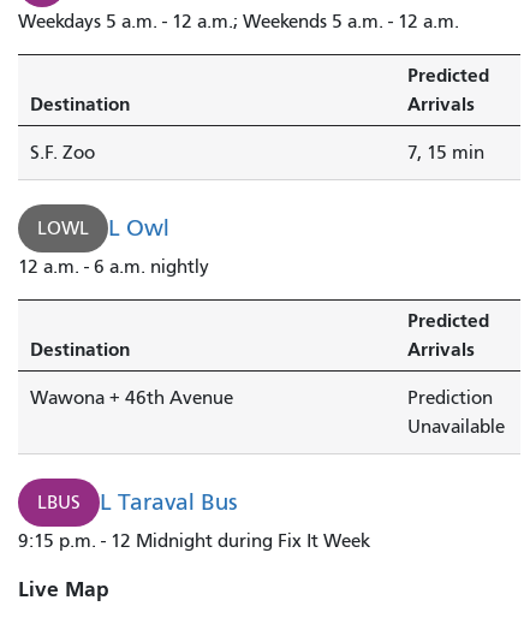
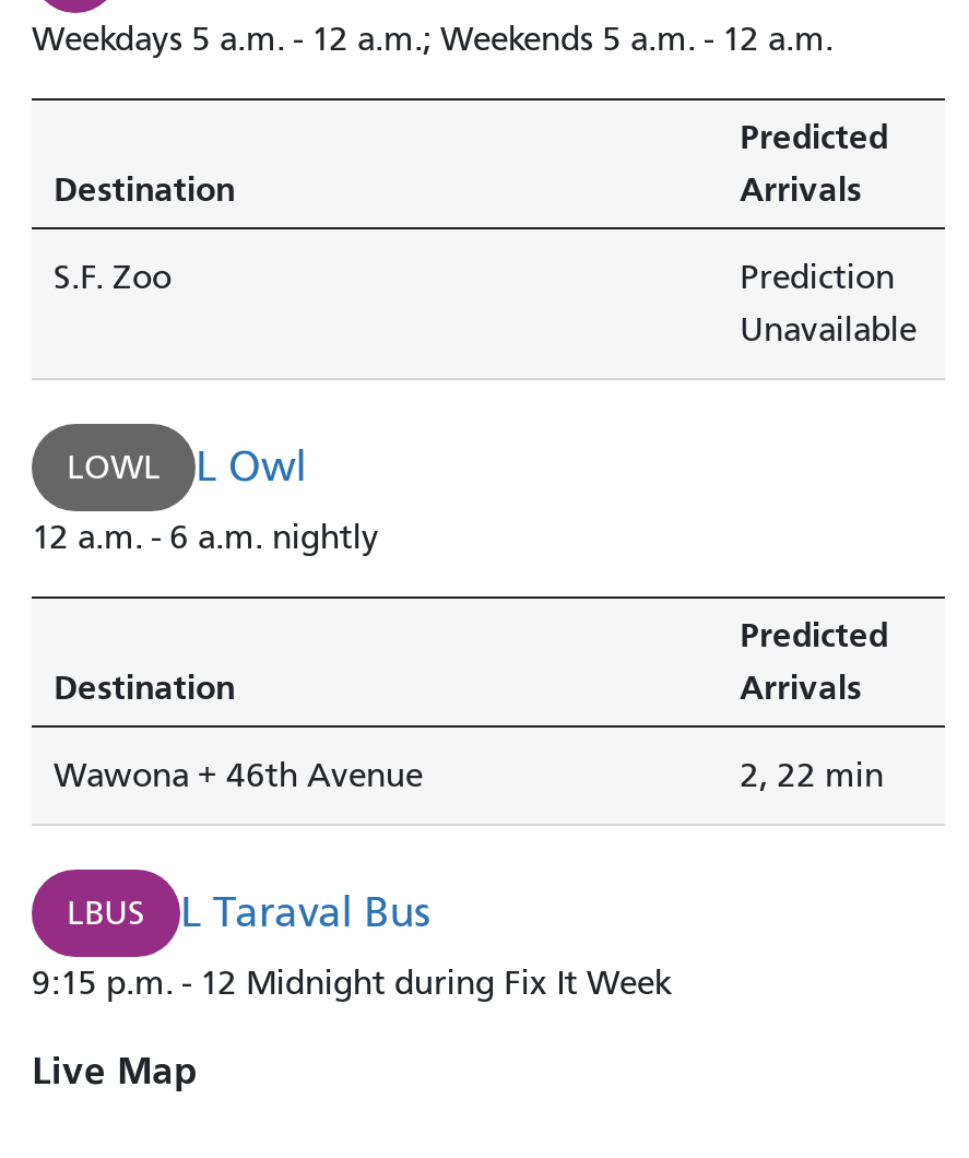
- 7, 15 min

moved down: LOWL | L Owl | 12 a.m. - 6 a.m. nightly | Destination | Predicted | Arrivals | Wawona + 46th Avenue

moved up: Prediction | Unavailable

+ 2, 22 min
